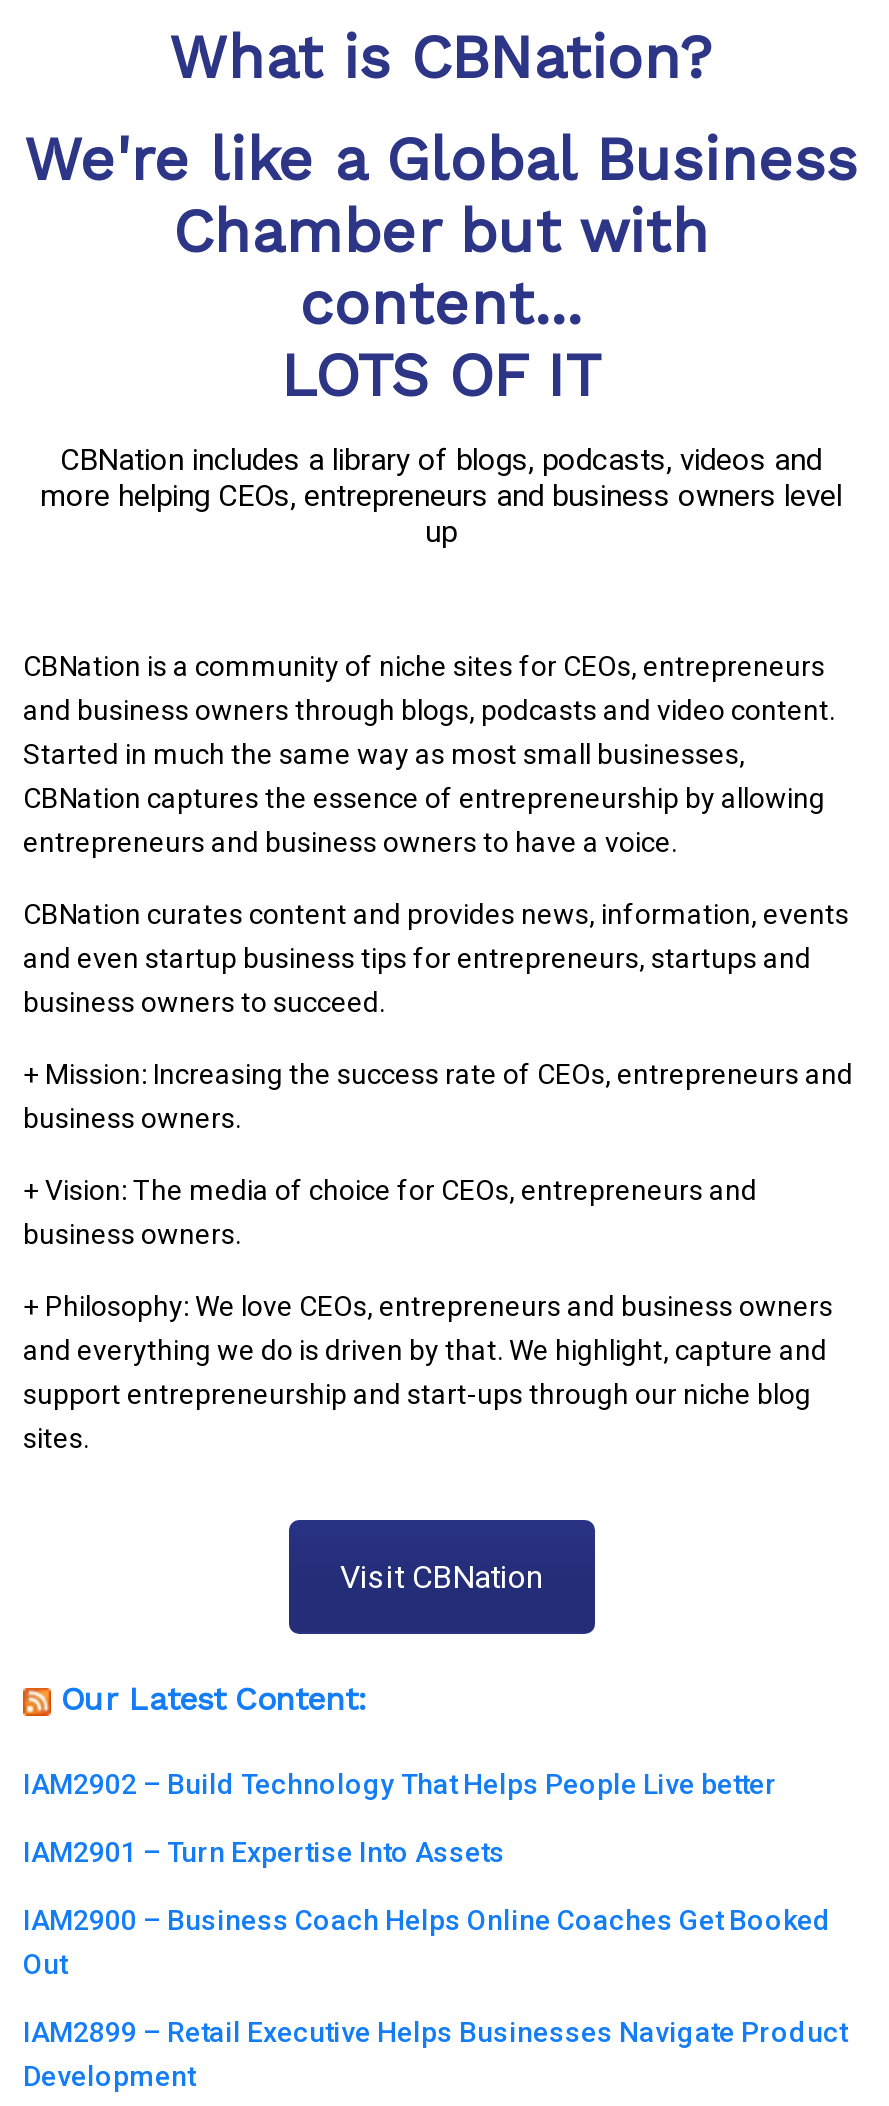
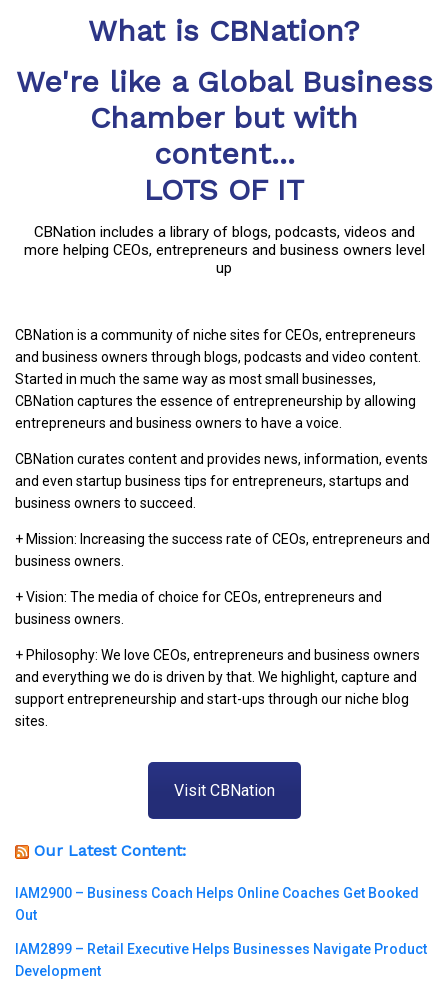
- IAM2902 – Build Technology That Helps People Live better
- IAM2901 – Turn Expertise Into Assets
